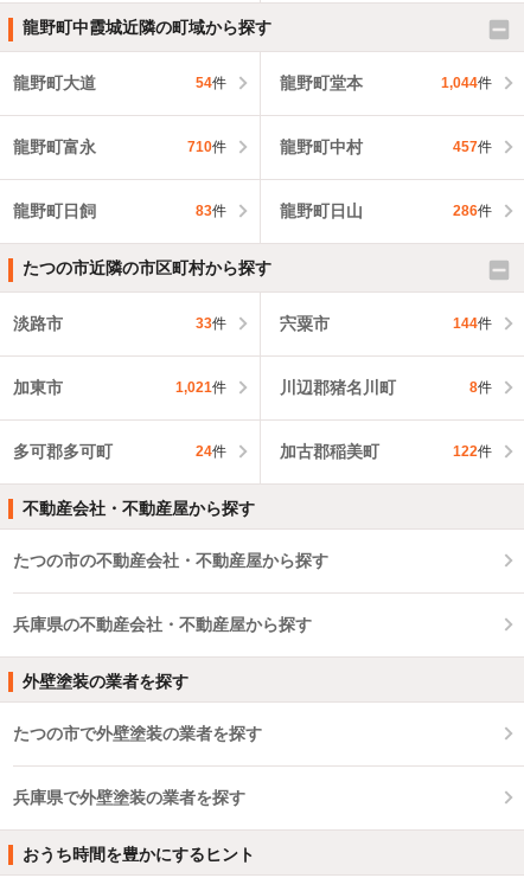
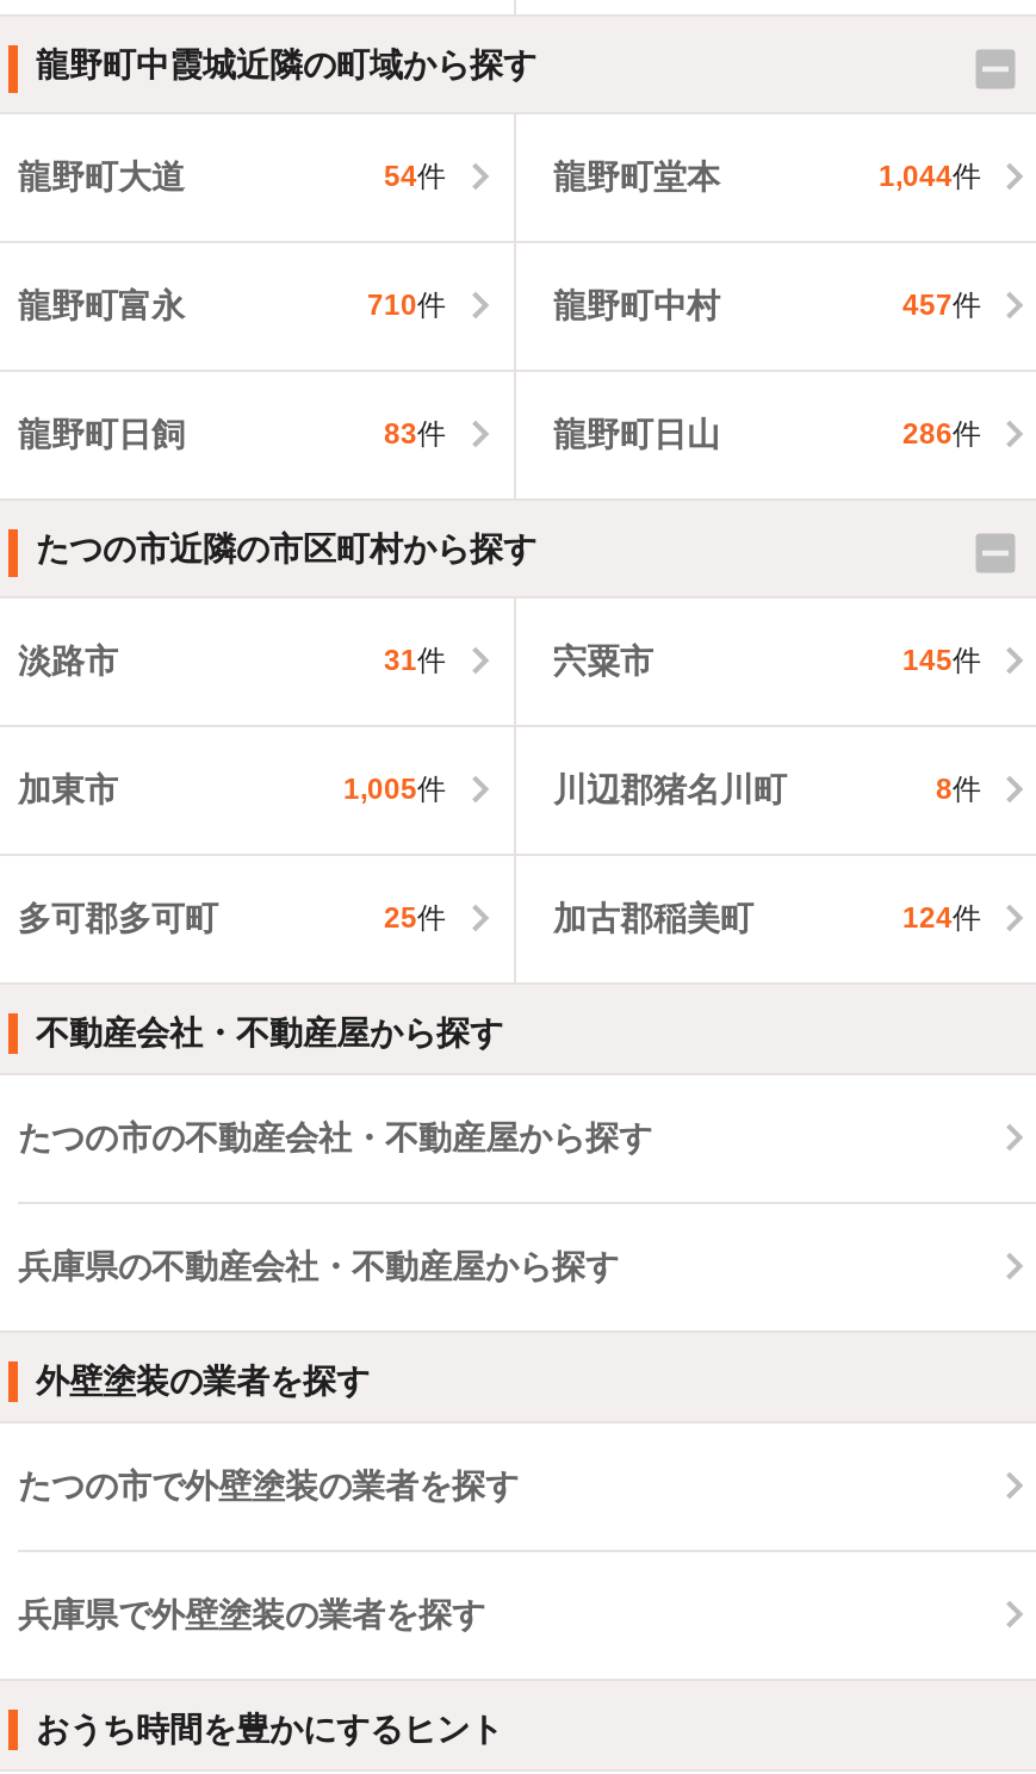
- 33件
+ 31件

- 144件
+ 145件

- 1,021件
+ 1,005件

- 24件
+ 25件

- 122件
+ 124件
